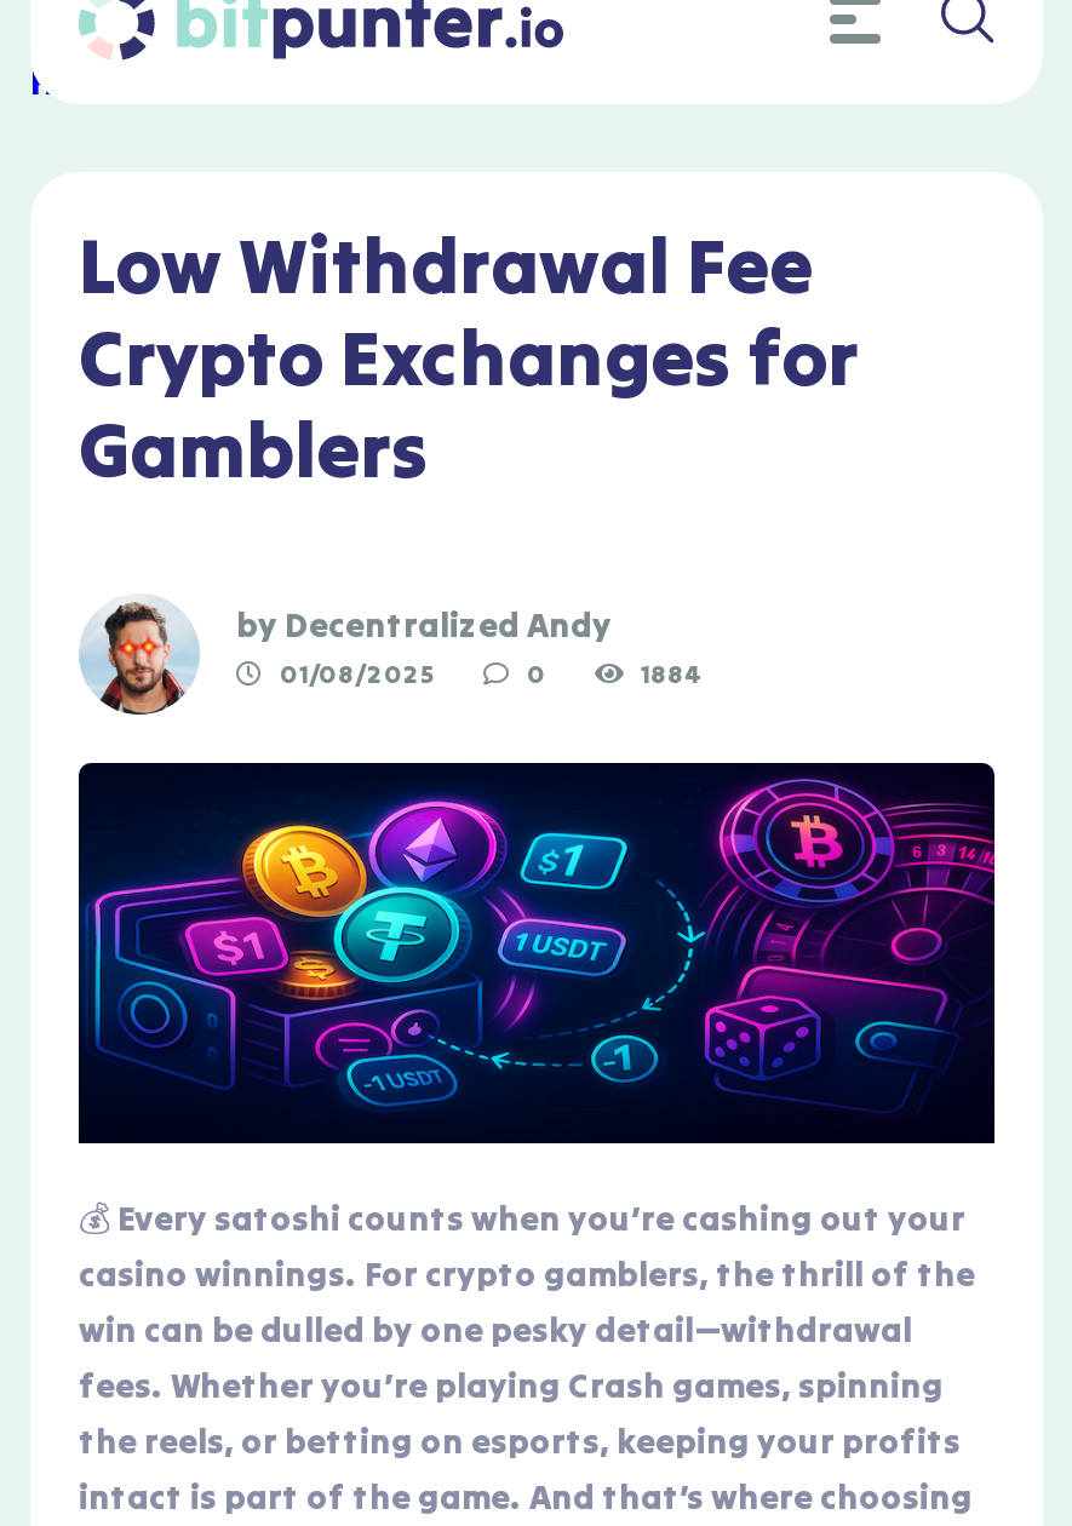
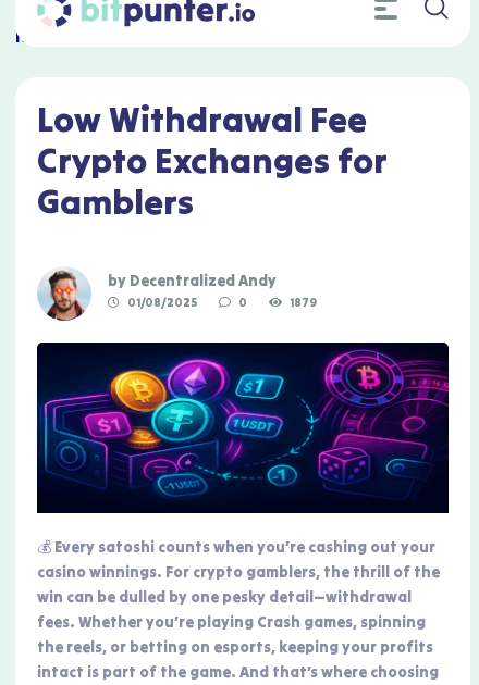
- 1884
+ 1879
